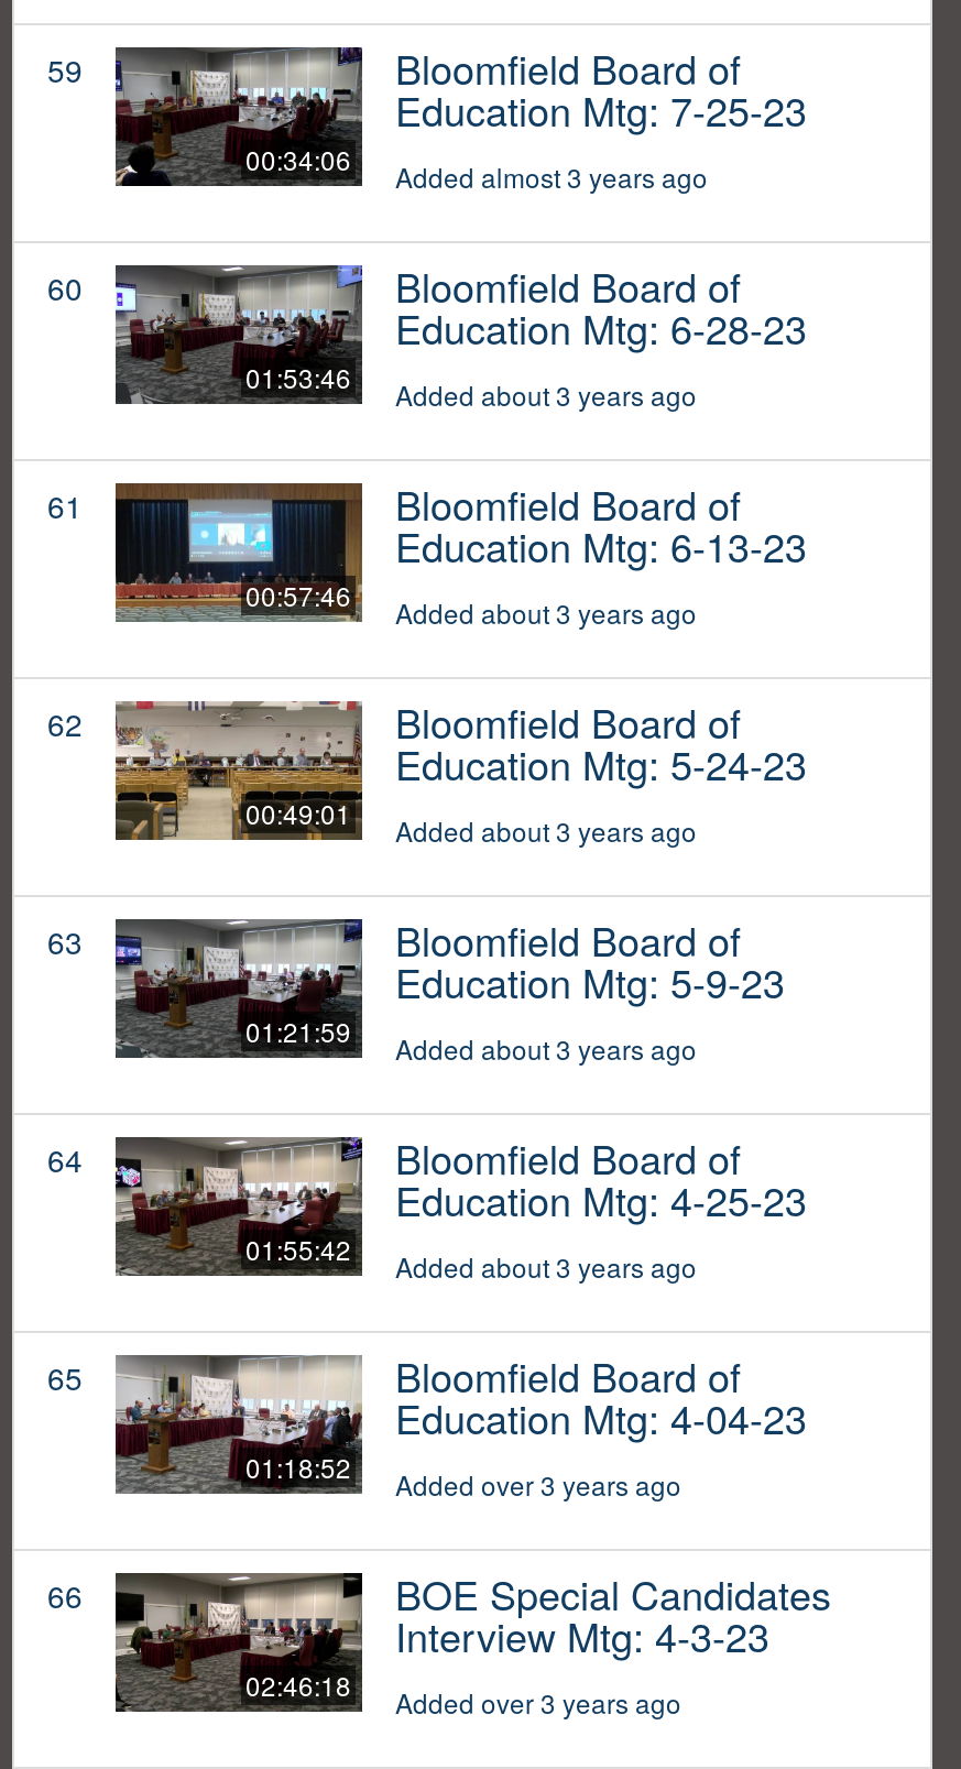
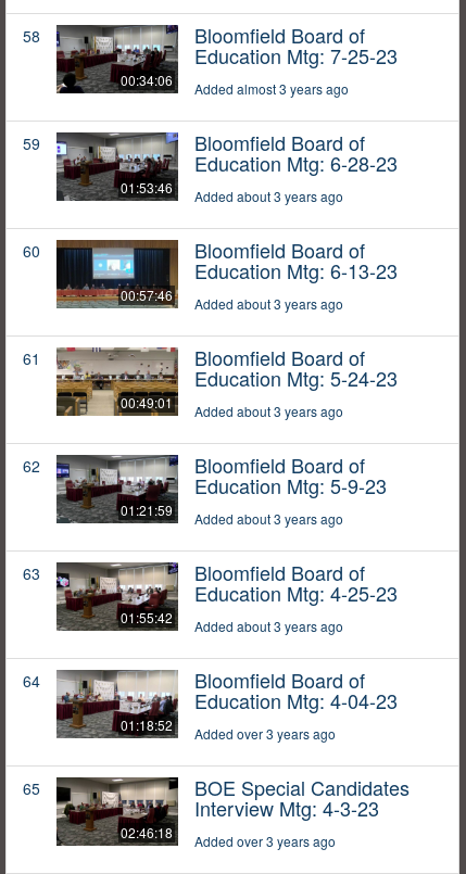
- 59
+ 58

- 60
+ 59

- 61
+ 60

- 62
+ 61

- 63
+ 62

- 64
+ 63

- 65
+ 64

- 66
+ 65
